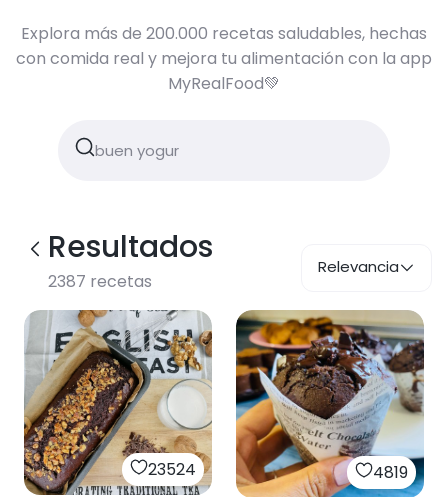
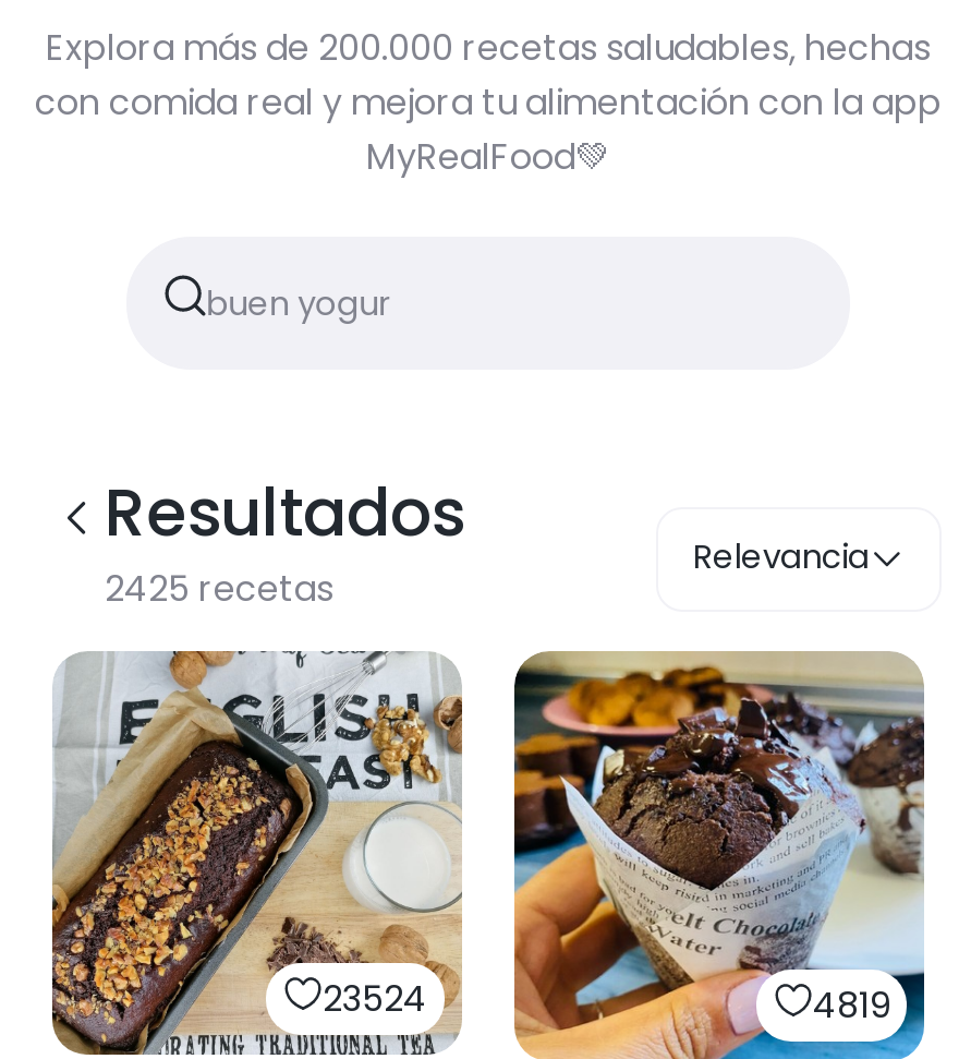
- 2387 recetas
+ 2425 recetas
